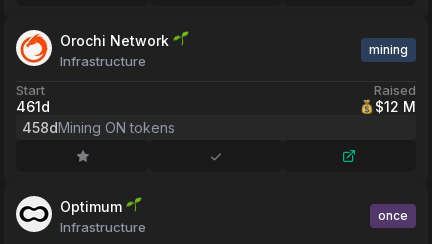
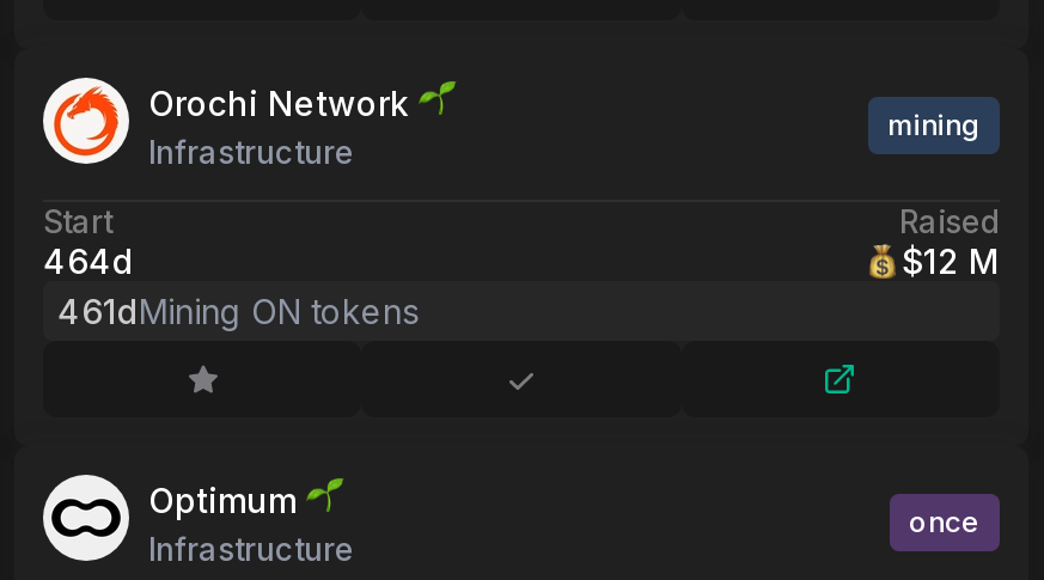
- 461d
+ 464d

- 458dMining ON tokens
+ 461dMining ON tokens
